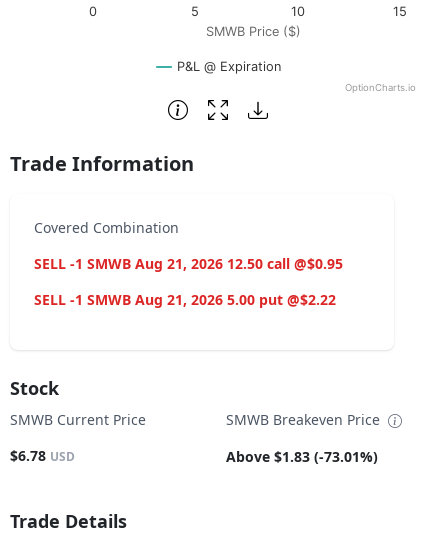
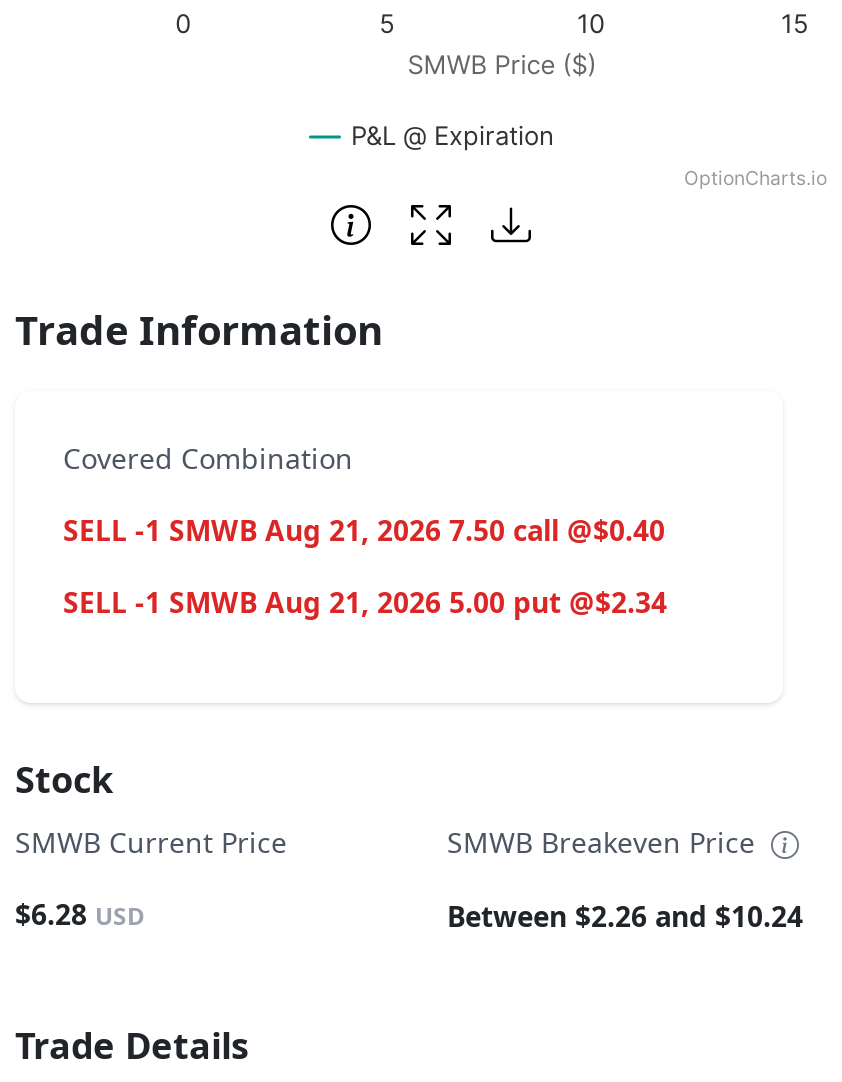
- SELL -1 SMWB Aug 21, 2026 12.50 call @$0.95
+ SELL -1 SMWB Aug 21, 2026 7.50 call @$0.40

- SELL -1 SMWB Aug 21, 2026 5.00 put @$2.22
+ SELL -1 SMWB Aug 21, 2026 5.00 put @$2.34

- $6.78 USD
+ $6.28 USD

- Above $1.83 (-73.01%)
+ Between $2.26 and $10.24
